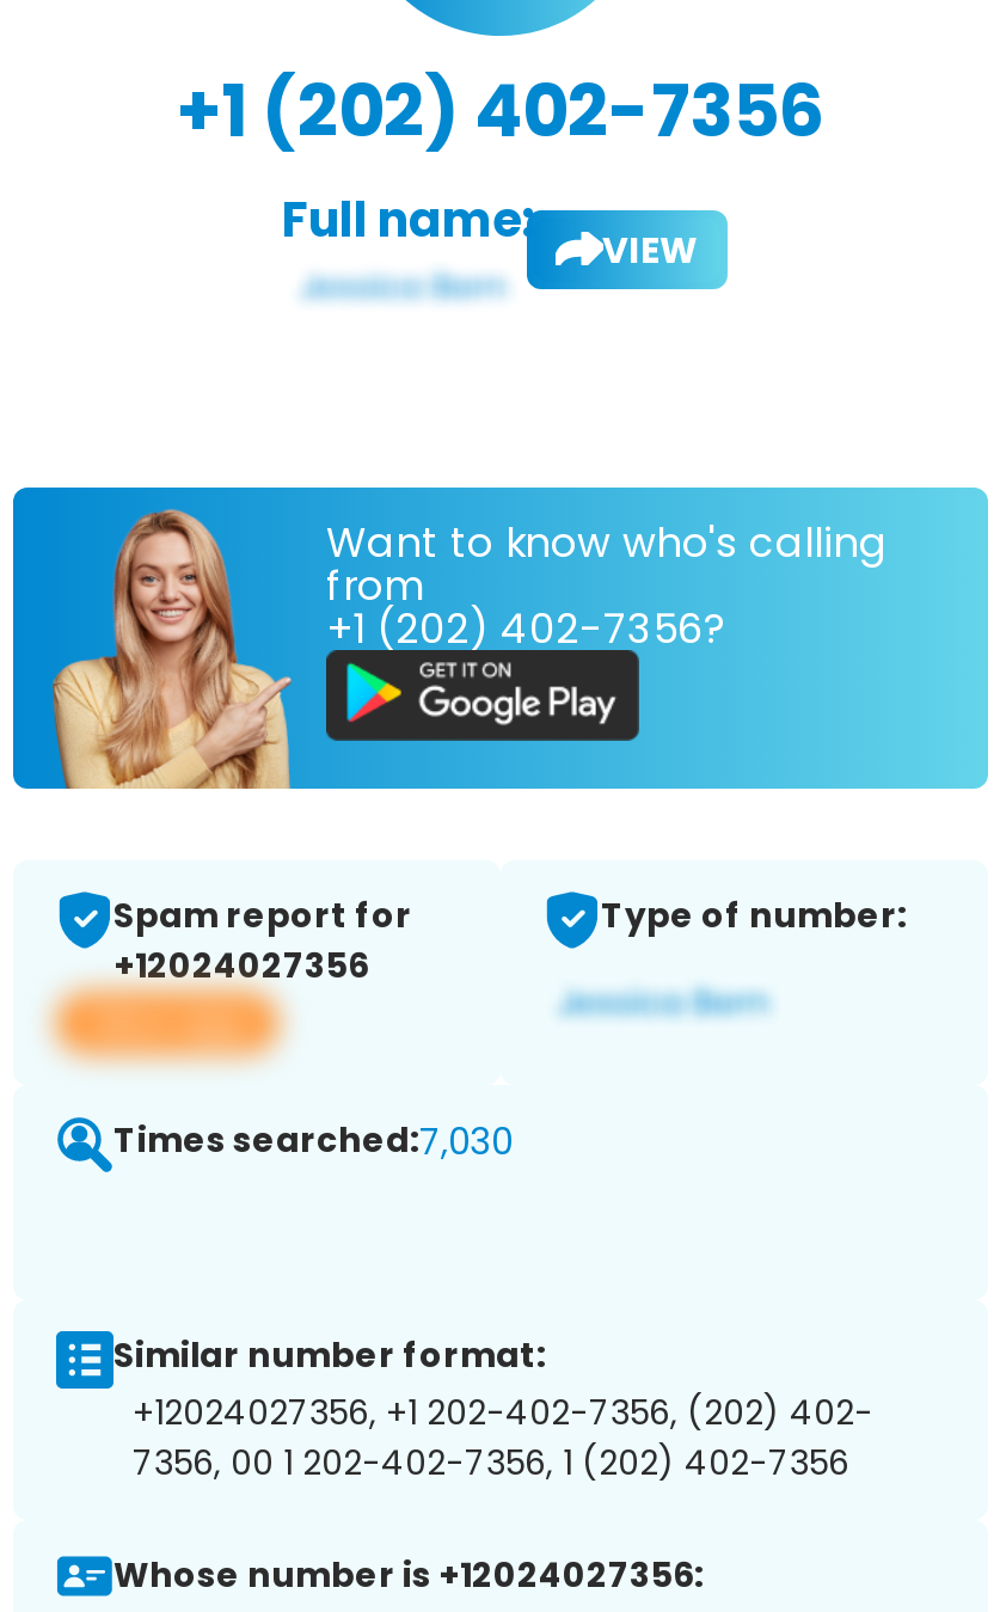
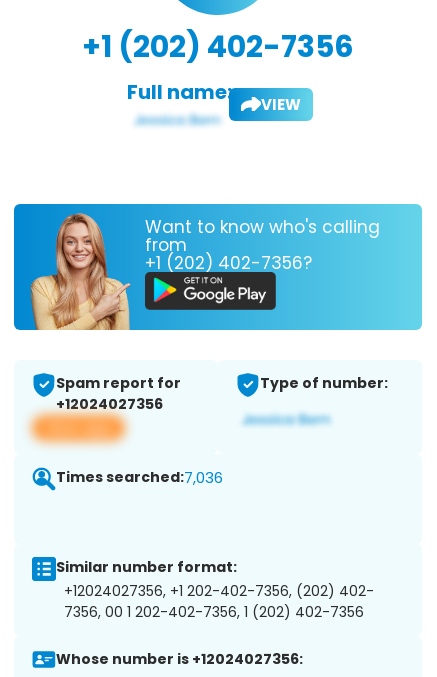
- Times searched:7,030
+ Times searched:7,036
